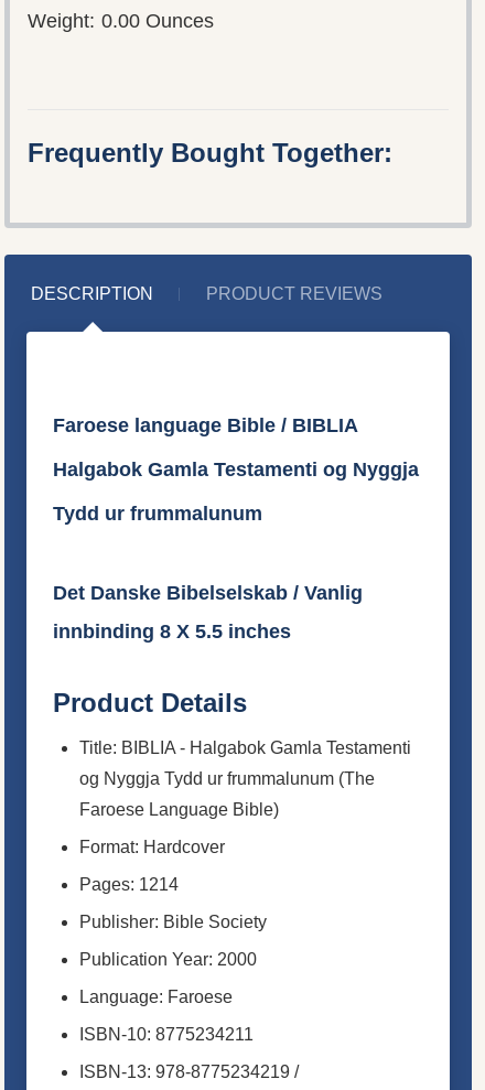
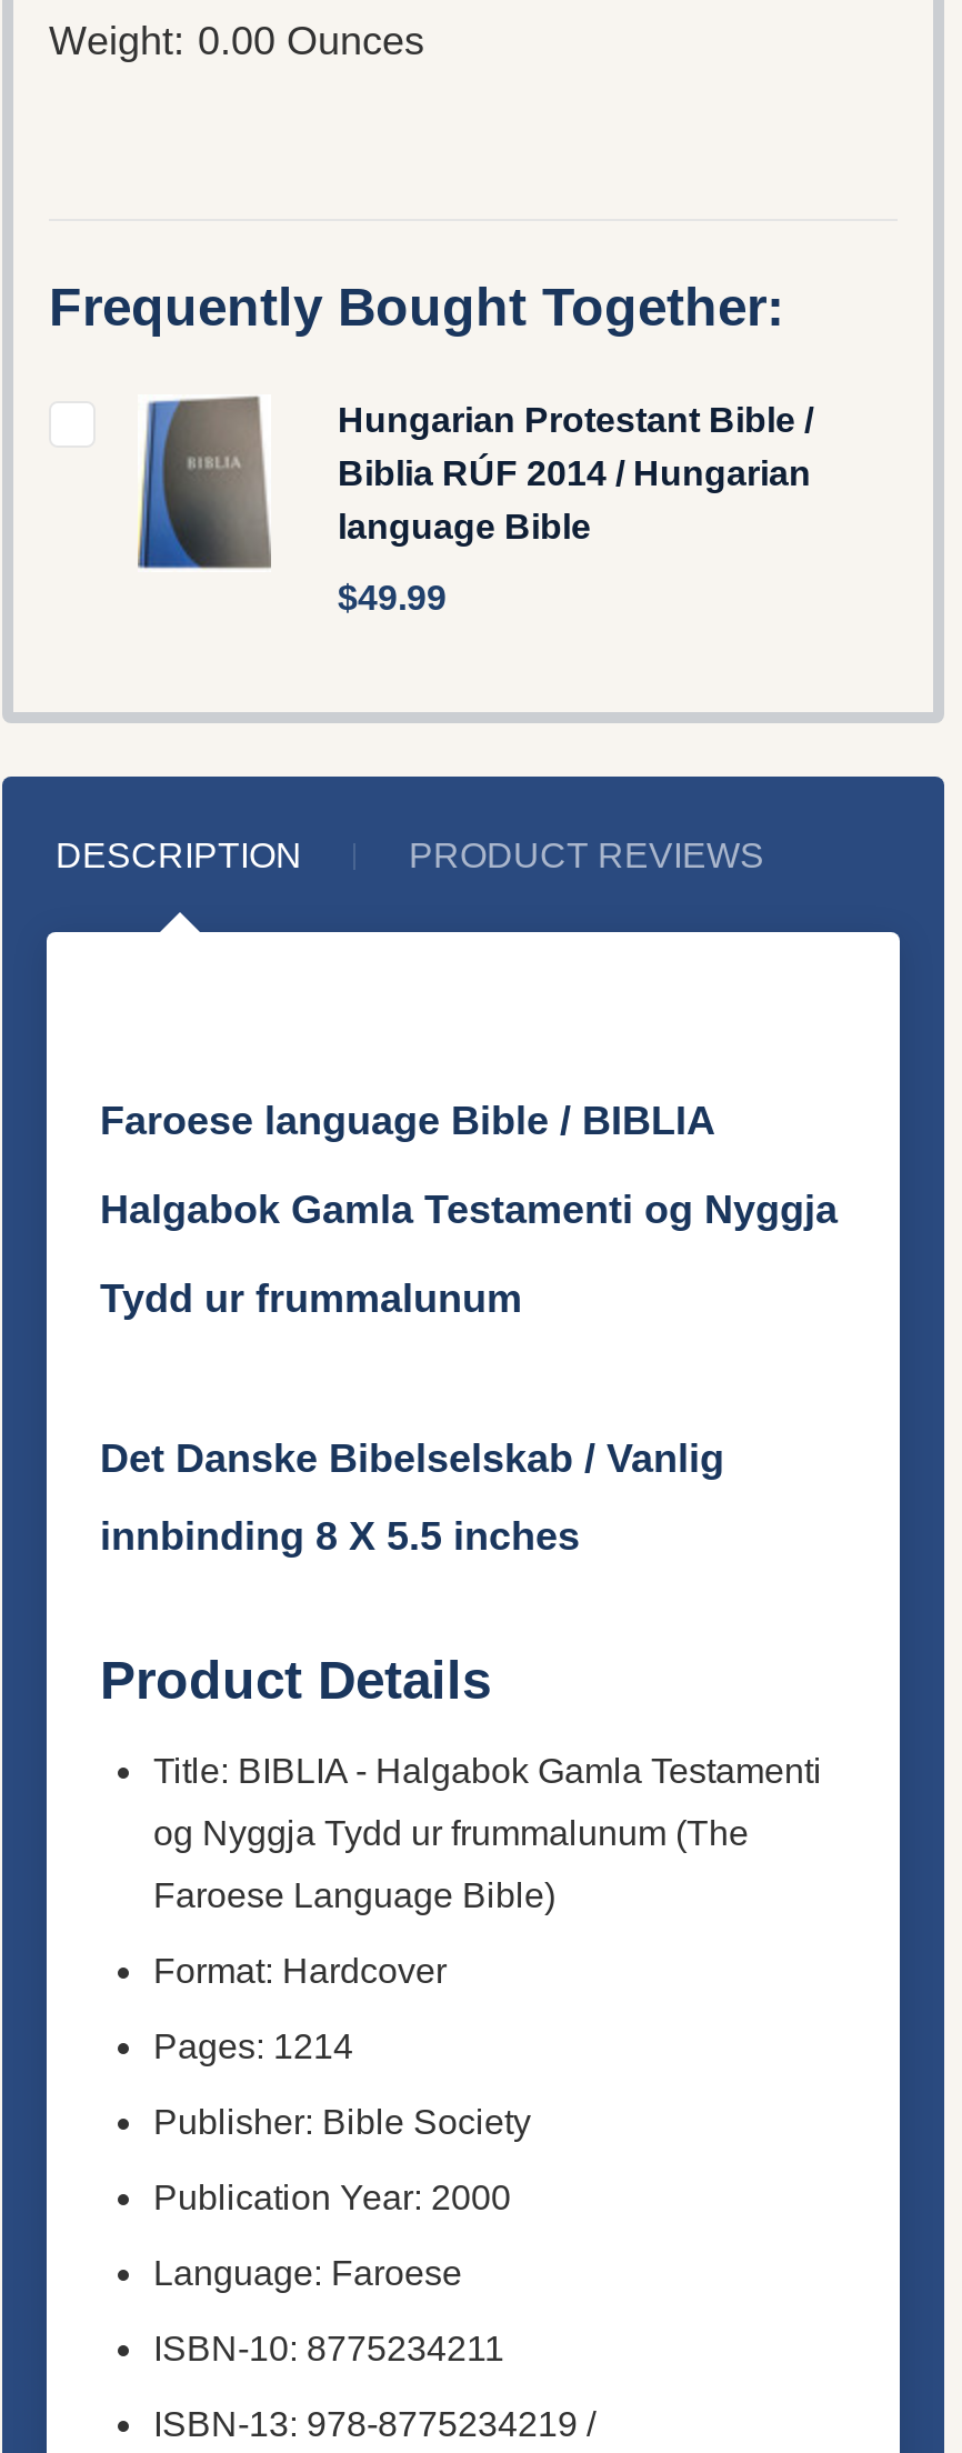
+ [image]
+ Hungarian Protestant Bible /
+ Biblia RÚF 2014 / Hungarian
+ language Bible
+ $49.99
